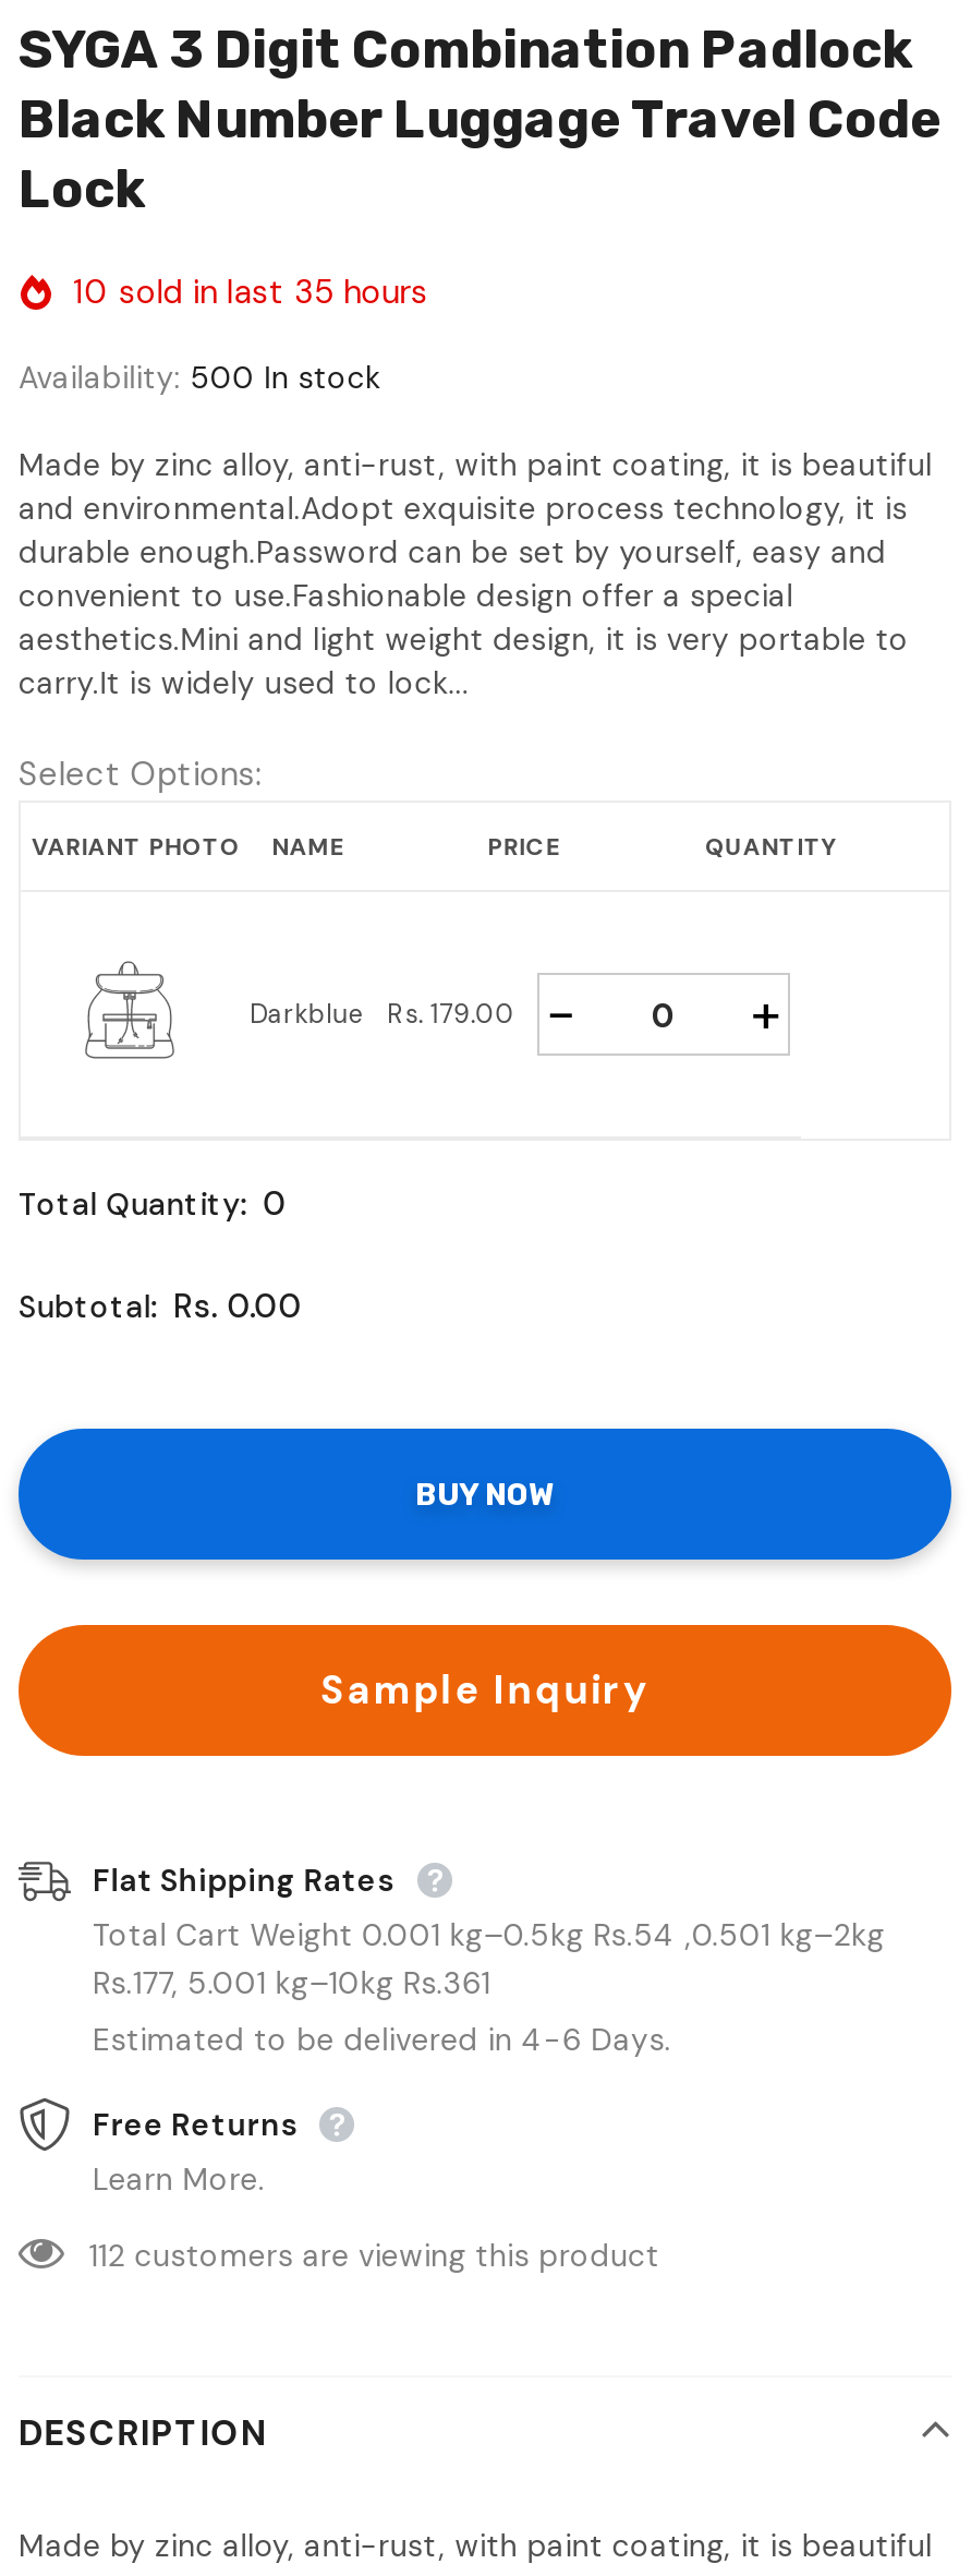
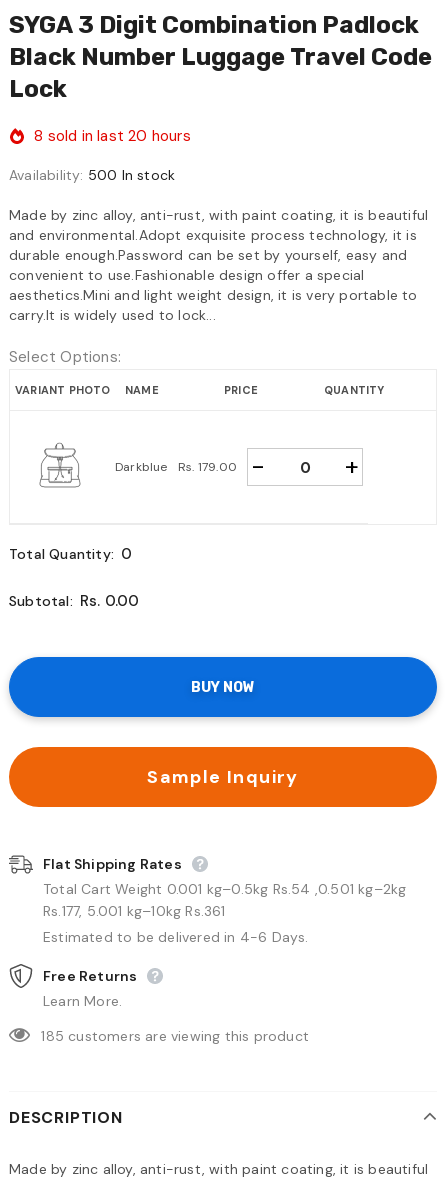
- 10 sold in last 35 hours
+ 8 sold in last 20 hours

- 112 customers are viewing this product
+ 185 customers are viewing this product
